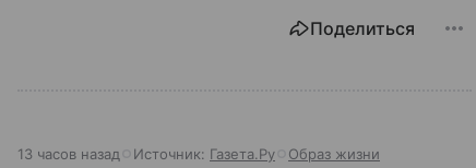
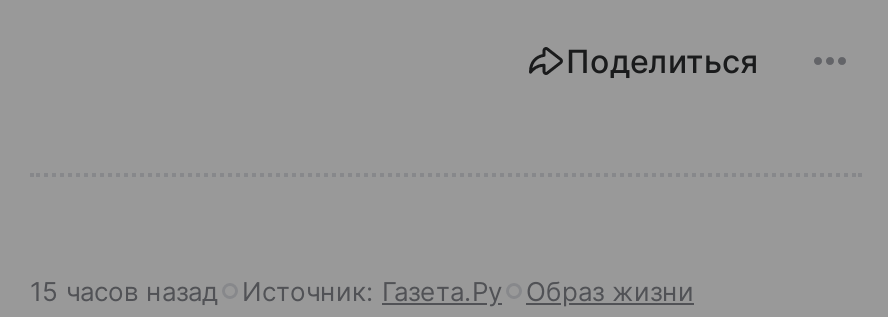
- 13 часов назад Источник: Газета.Ру Образ жизни
+ 15 часов назад Источник: Газета.Ру Образ жизни
